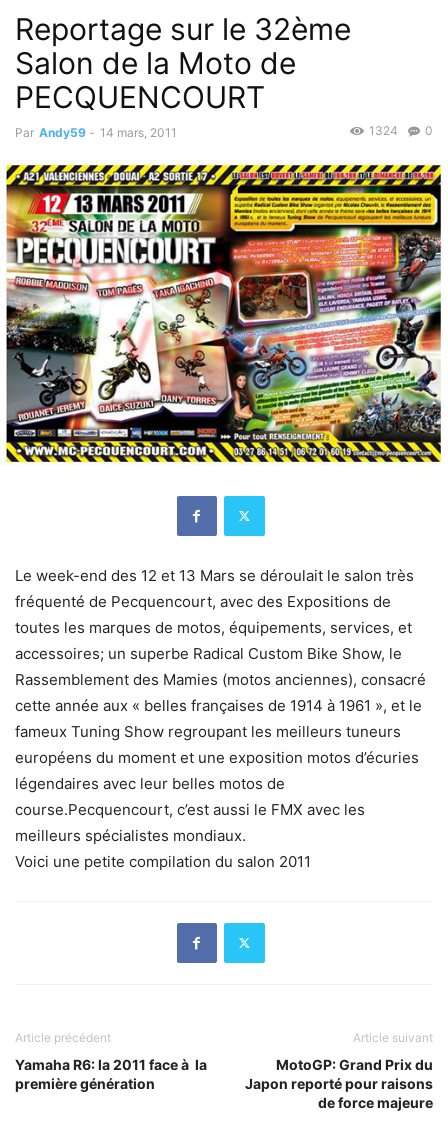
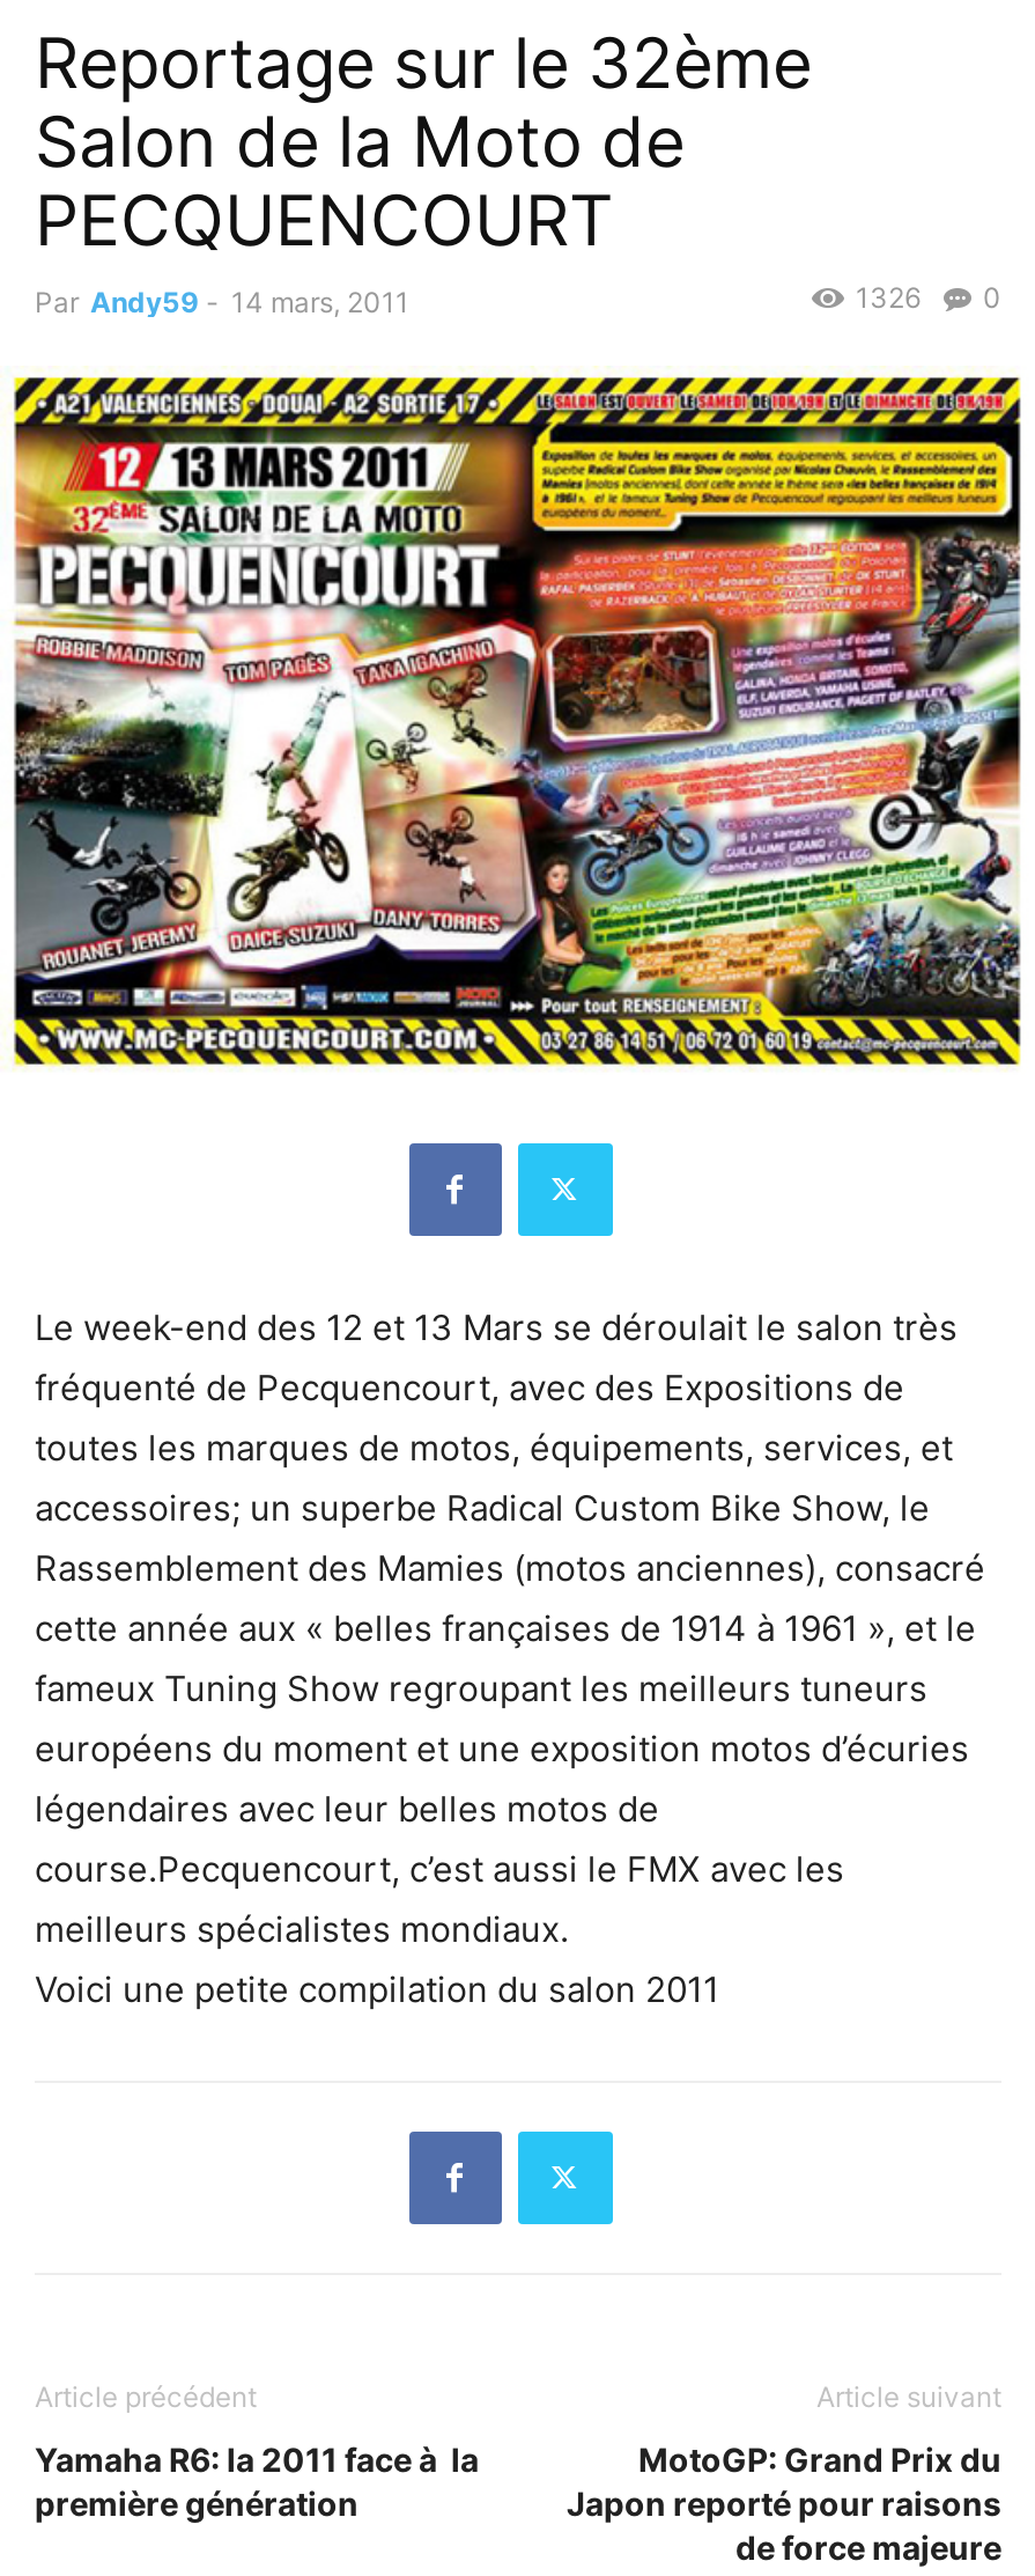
- 1324 0
+ 1326 0
